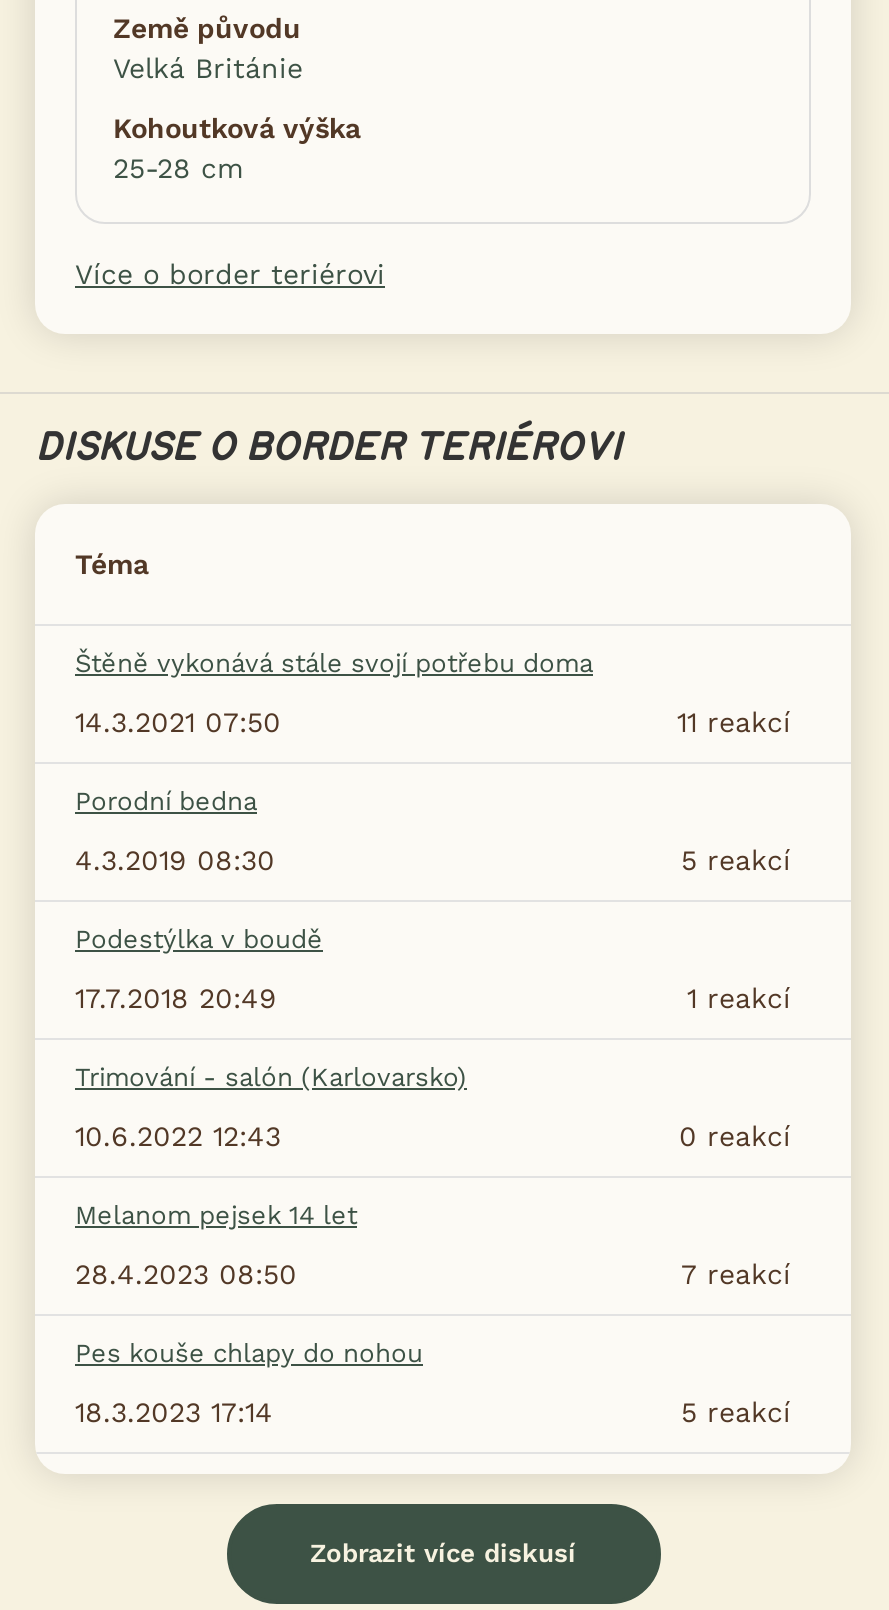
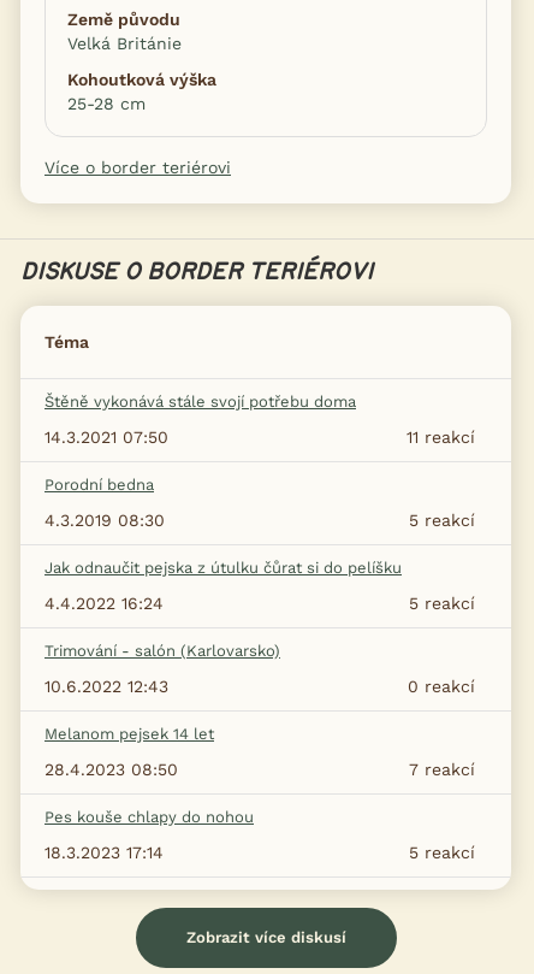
- Podestýlka v boudě
+ Jak odnaučit pejska z útulku čůrat si do pelíšku

- 1 reakcí
- 17.7.2018 20:49
+ 5 reakcí
+ 4.4.2022 16:24
